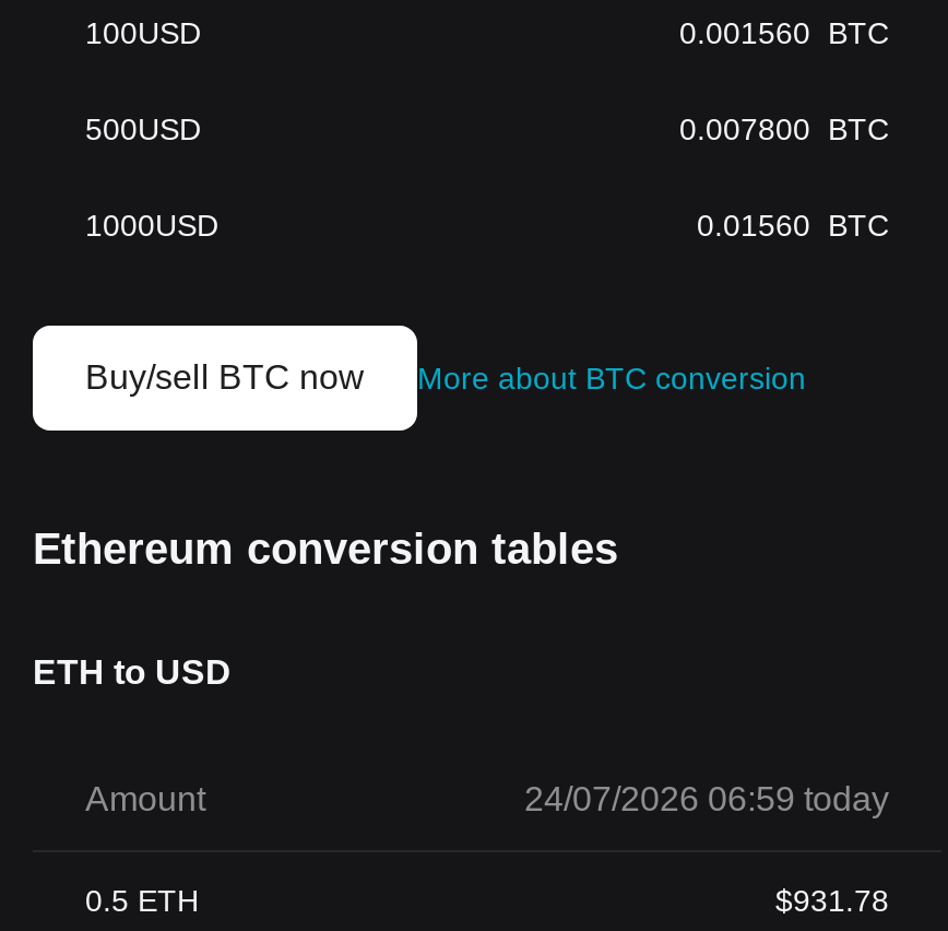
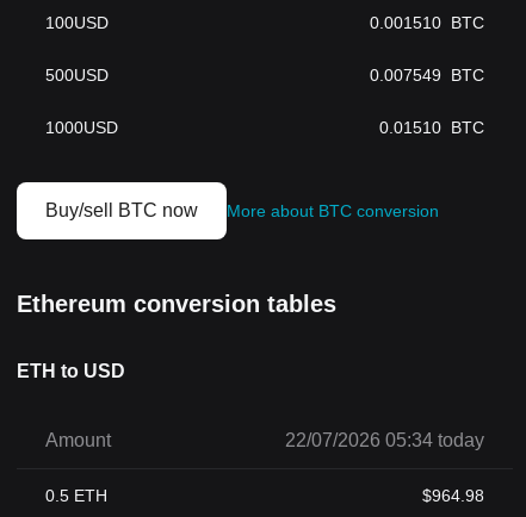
- 0.001560 BTC
+ 0.001510 BTC

- 0.007800 BTC
+ 0.007549 BTC

- 0.01560 BTC
+ 0.01510 BTC

- 24/07/2026 06:59 today
+ 22/07/2026 05:34 today

- $931.78
+ $964.98
